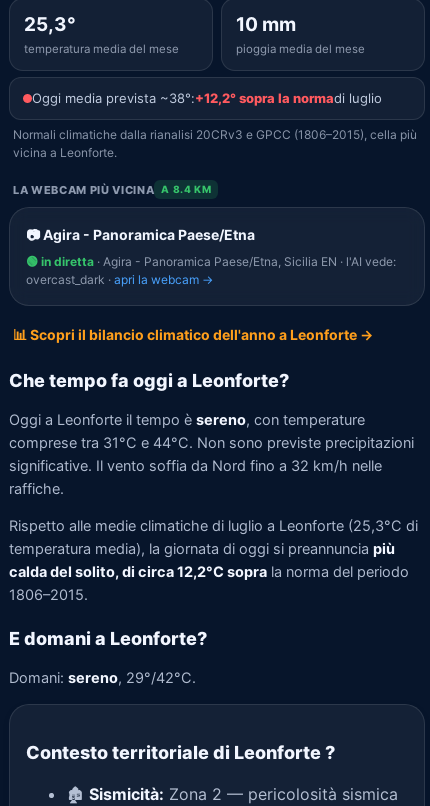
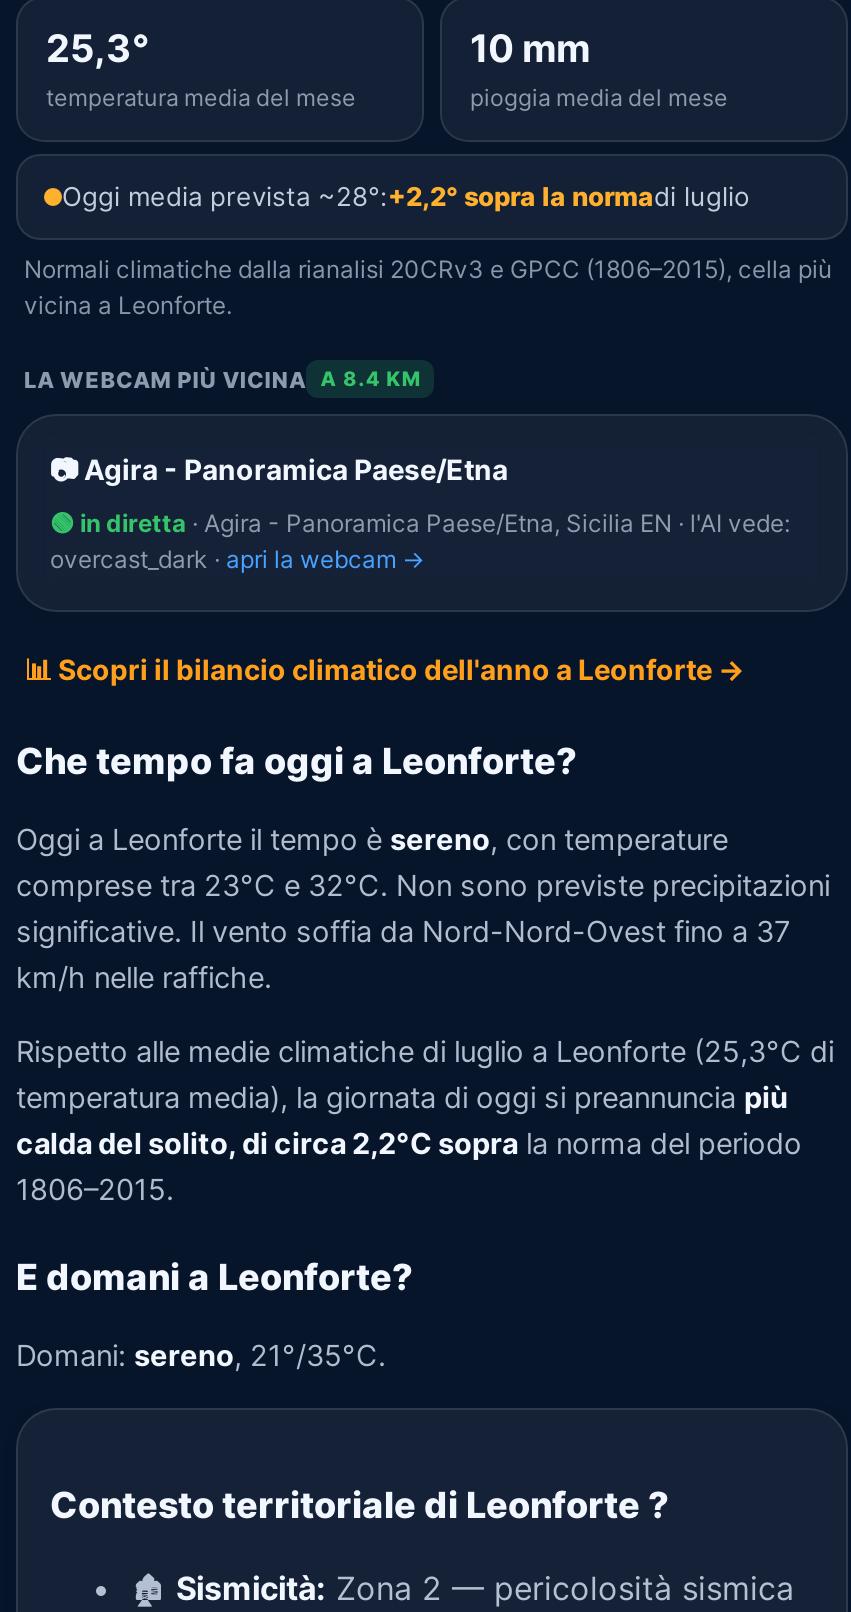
- Oggi media prevista ~38°:+12,2° sopra la normadi luglio
+ Oggi media prevista ~28°:+2,2° sopra la normadi luglio

- comprese tra 31°C e 44°C. Non sono previste precipitazioni
- significative. Il vento soffia da Nord fino a 32 km/h nelle
- raffiche.
+ comprese tra 23°C e 32°C. Non sono previste precipitazioni
+ significative. Il vento soffia da Nord-Nord-Ovest fino a 37
+ km/h nelle raffiche.

- calda del solito, di circa 12,2°C sopra la norma del periodo
+ calda del solito, di circa 2,2°C sopra la norma del periodo

- Domani: sereno, 29°/42°C.
+ Domani: sereno, 21°/35°C.
